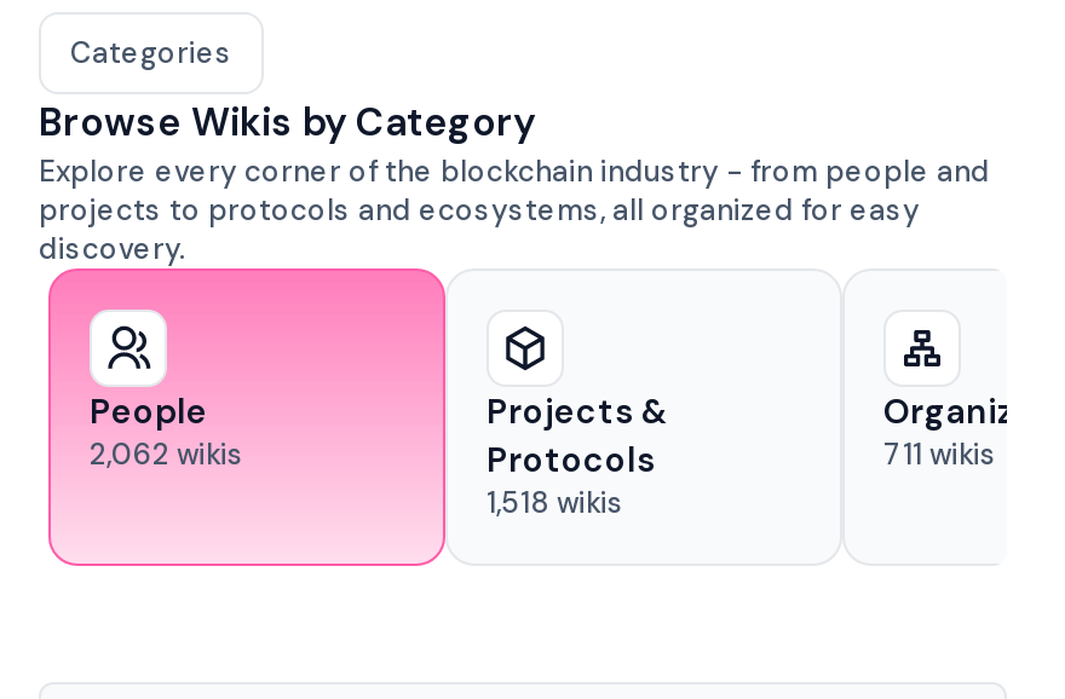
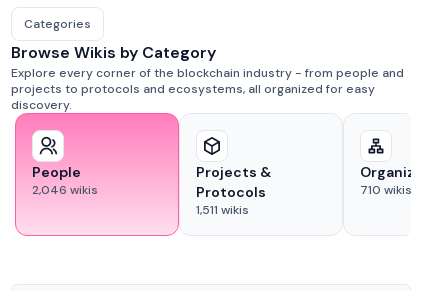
- 2,062 wikis
+ 2,046 wikis

- 711 wikis
+ 710 wikis

- 1,518 wikis
+ 1,511 wikis
